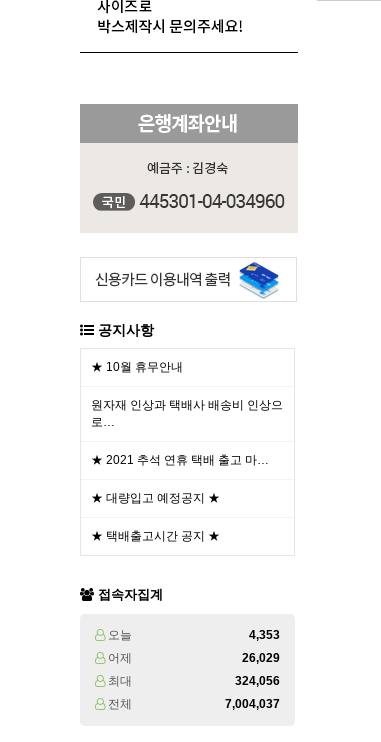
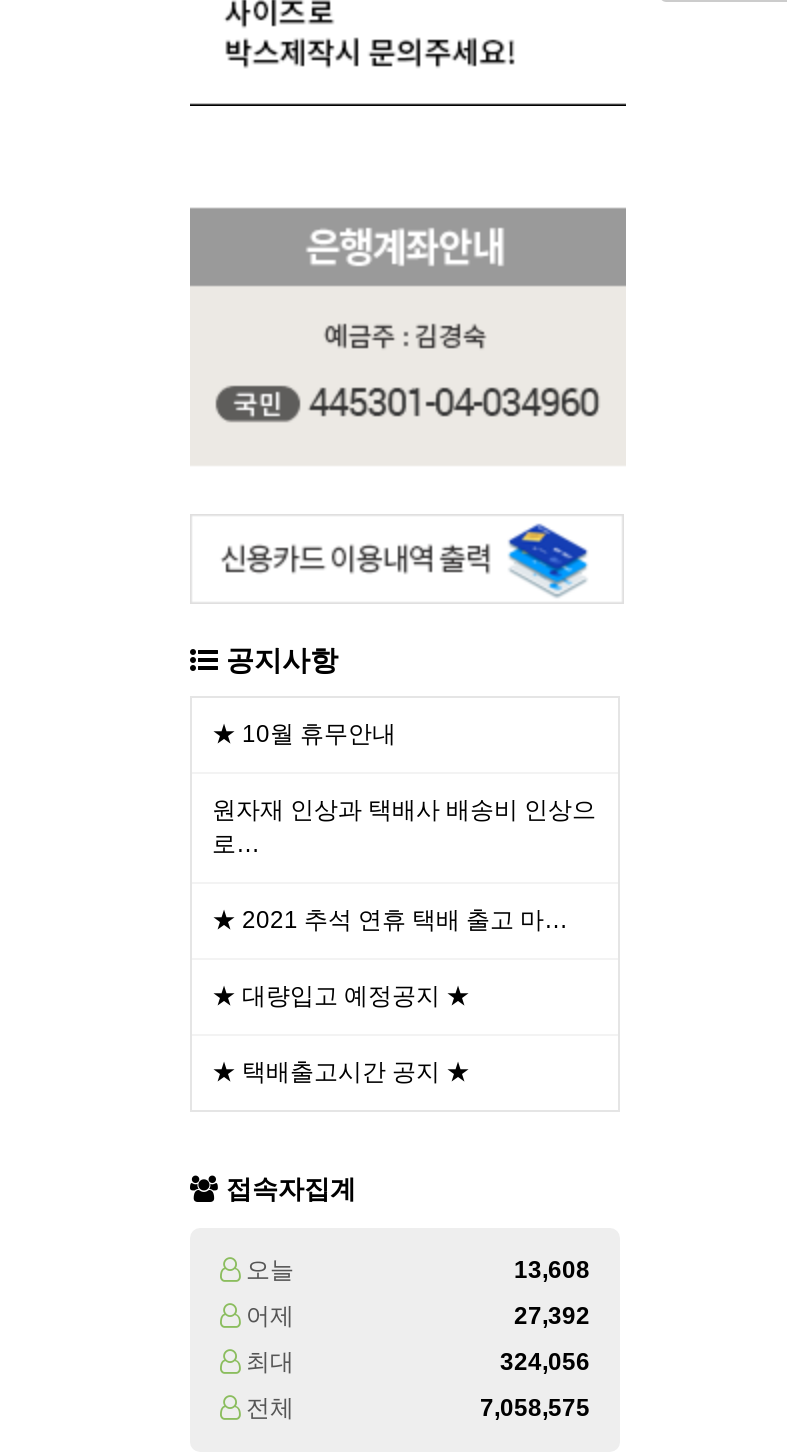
- 4,353
+ 13,608

- 26,029
+ 27,392

- 7,004,037
+ 7,058,575
